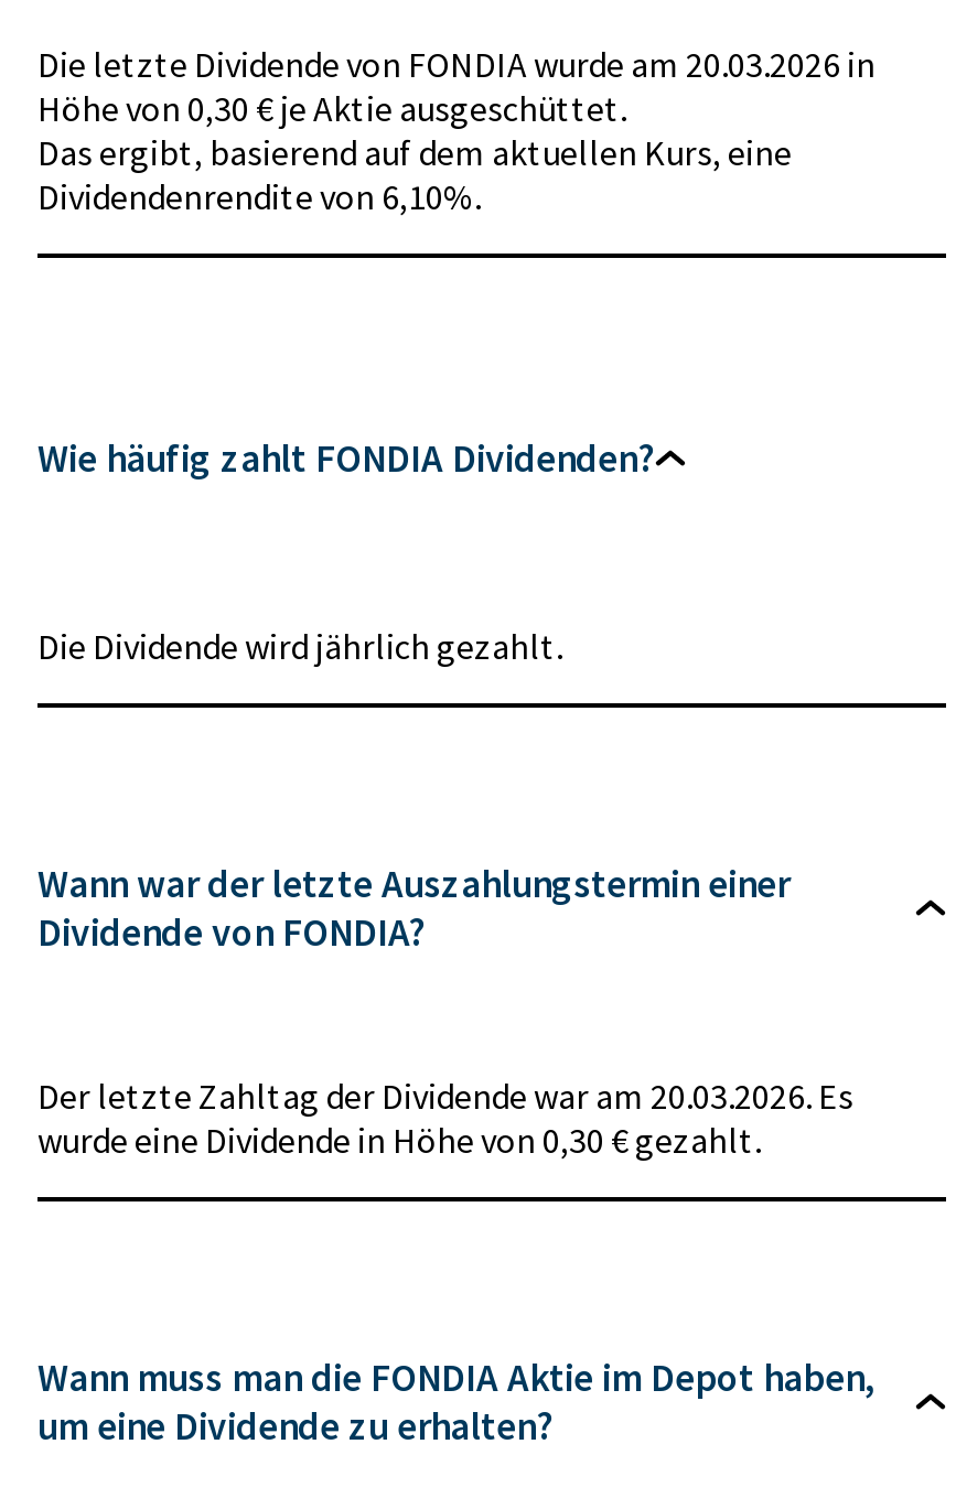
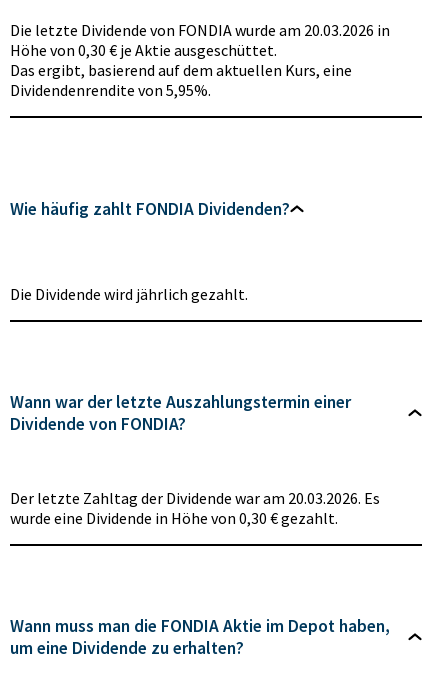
- Dividendenrendite von 6,10%.
+ Dividendenrendite von 5,95%.
